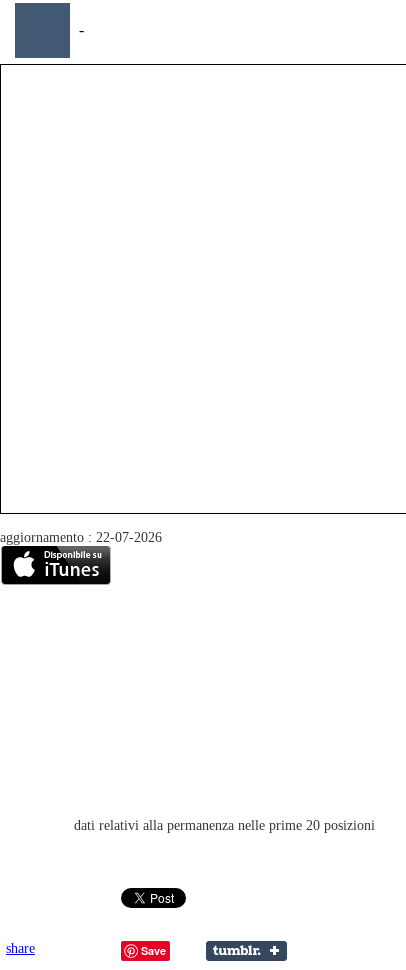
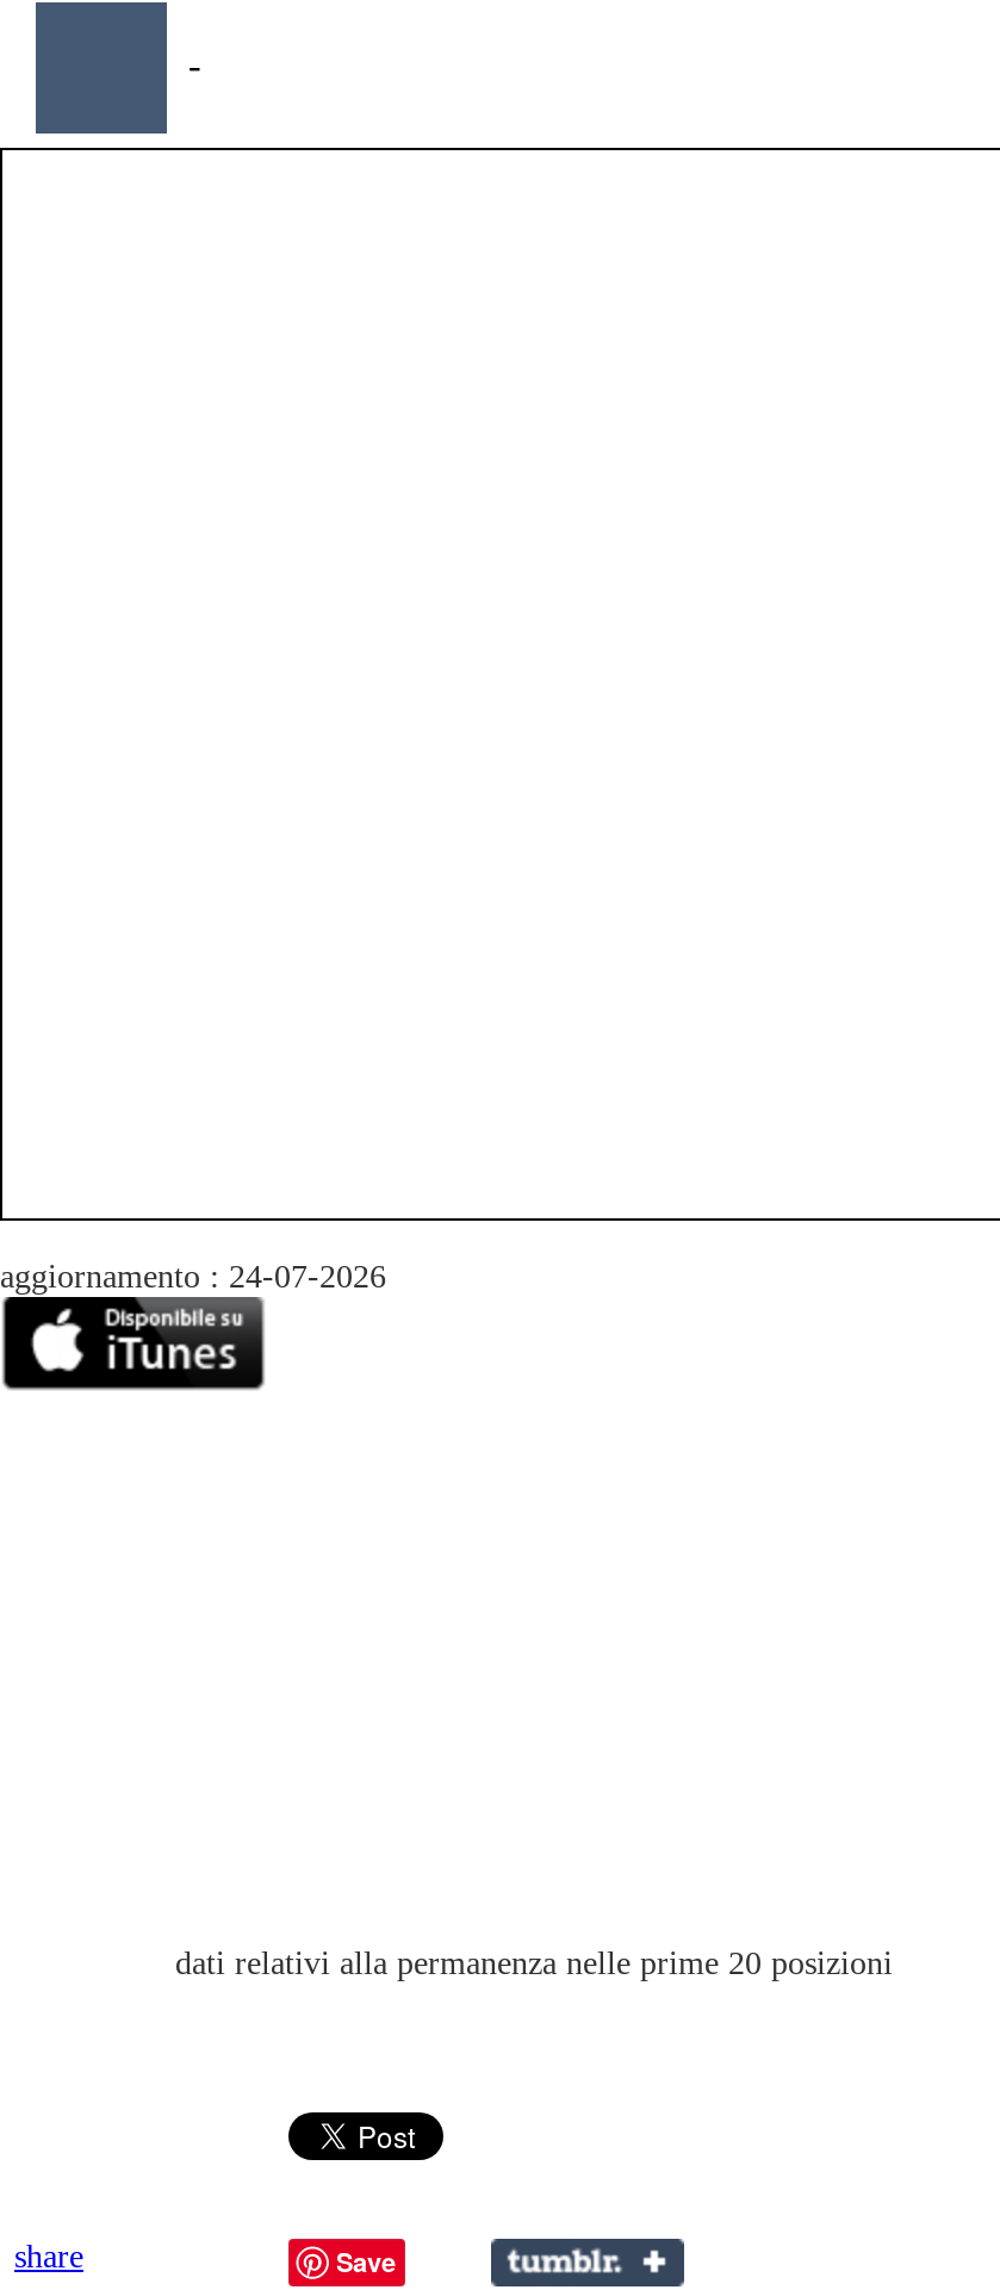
- aggiornamento : 22-07-2026
+ aggiornamento : 24-07-2026
